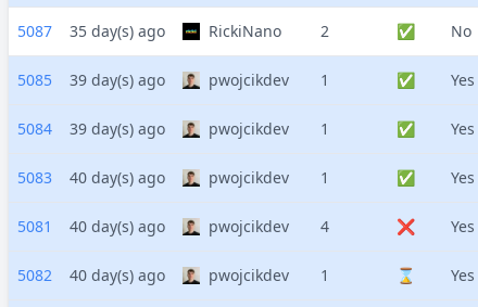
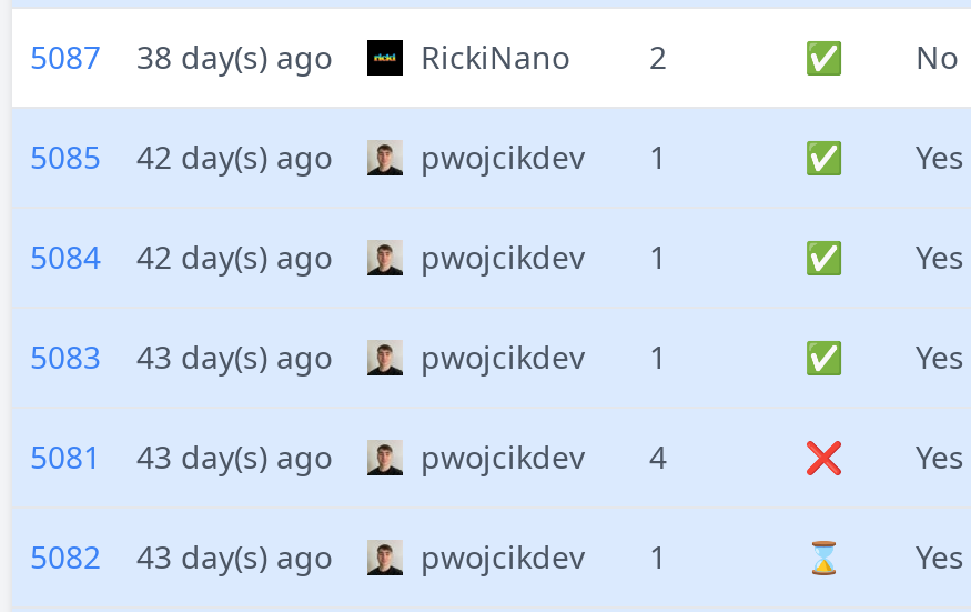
- 5087 35 day(s) ago
+ 5087 38 day(s) ago

- 5085 39 day(s) ago
+ 5085 42 day(s) ago

- 5084 39 day(s) ago
+ 5084 42 day(s) ago

- 5083 40 day(s) ago
+ 5083 43 day(s) ago

- 5081 40 day(s) ago
+ 5081 43 day(s) ago

- 5082 40 day(s) ago
+ 5082 43 day(s) ago
